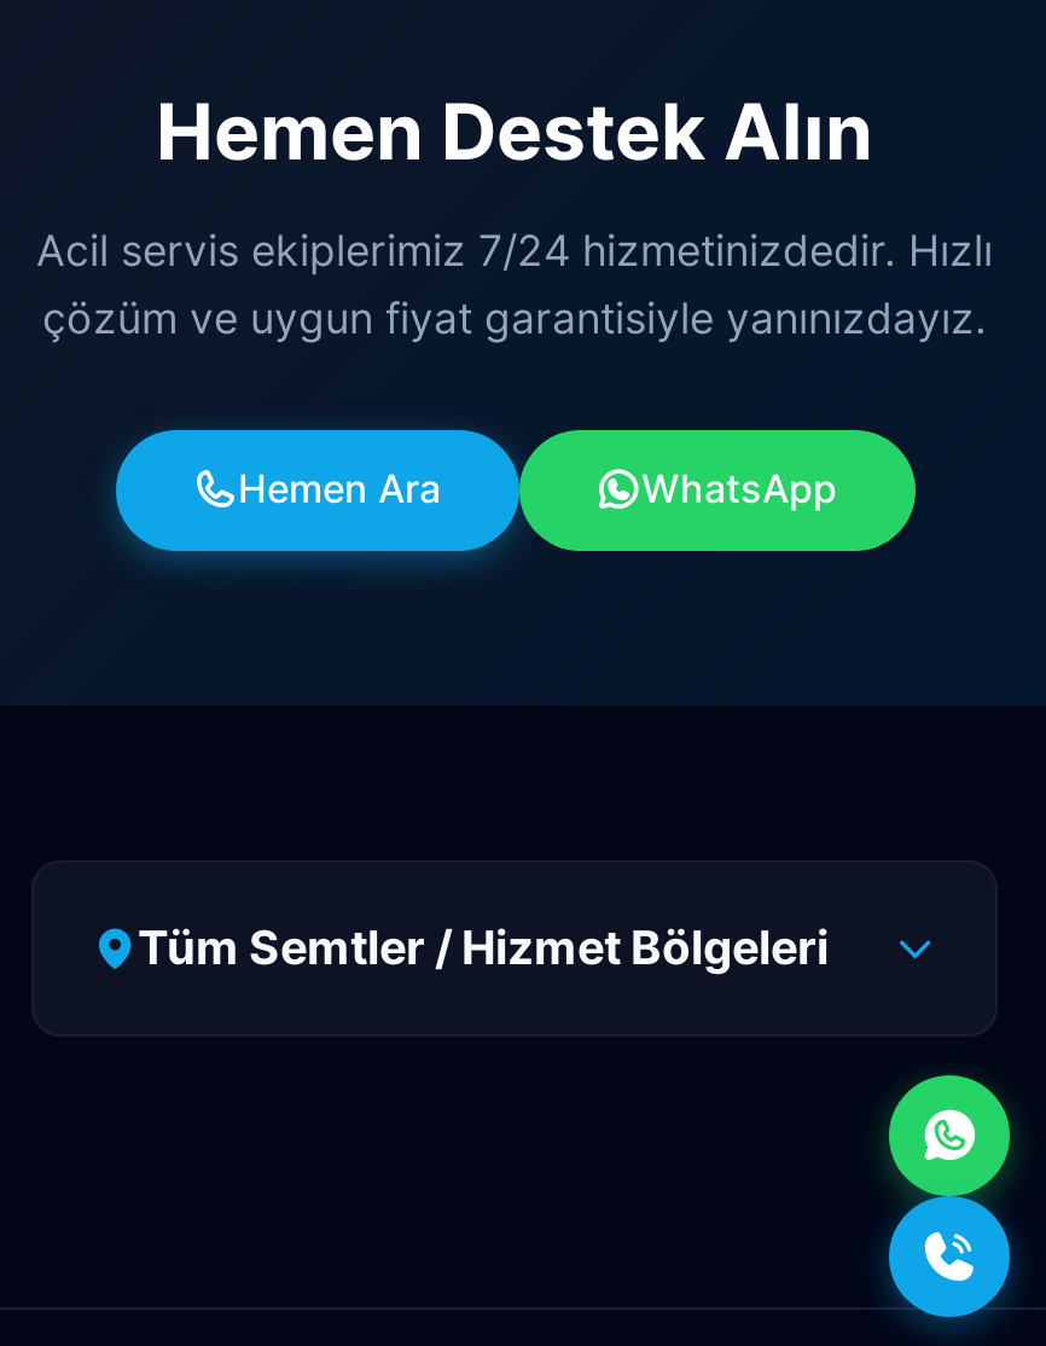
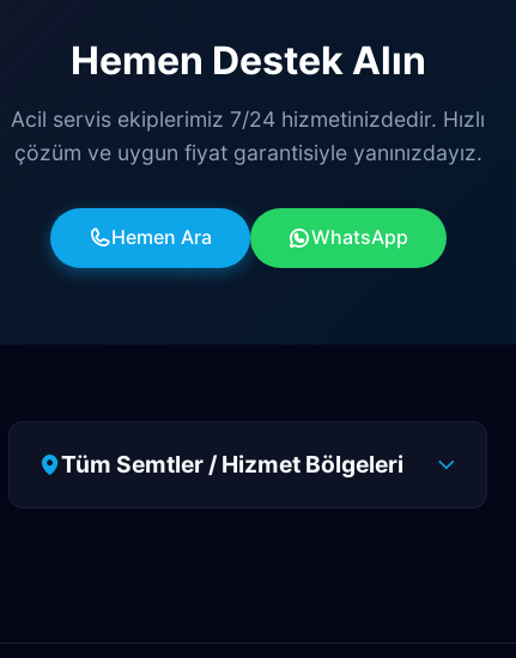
- [image]
